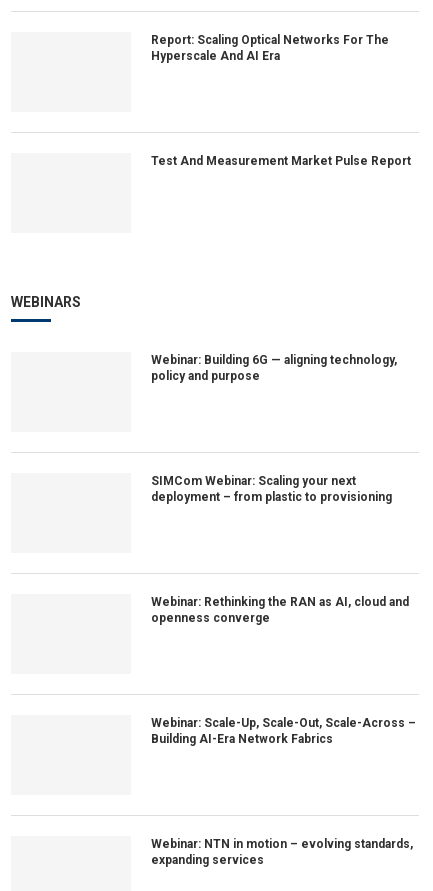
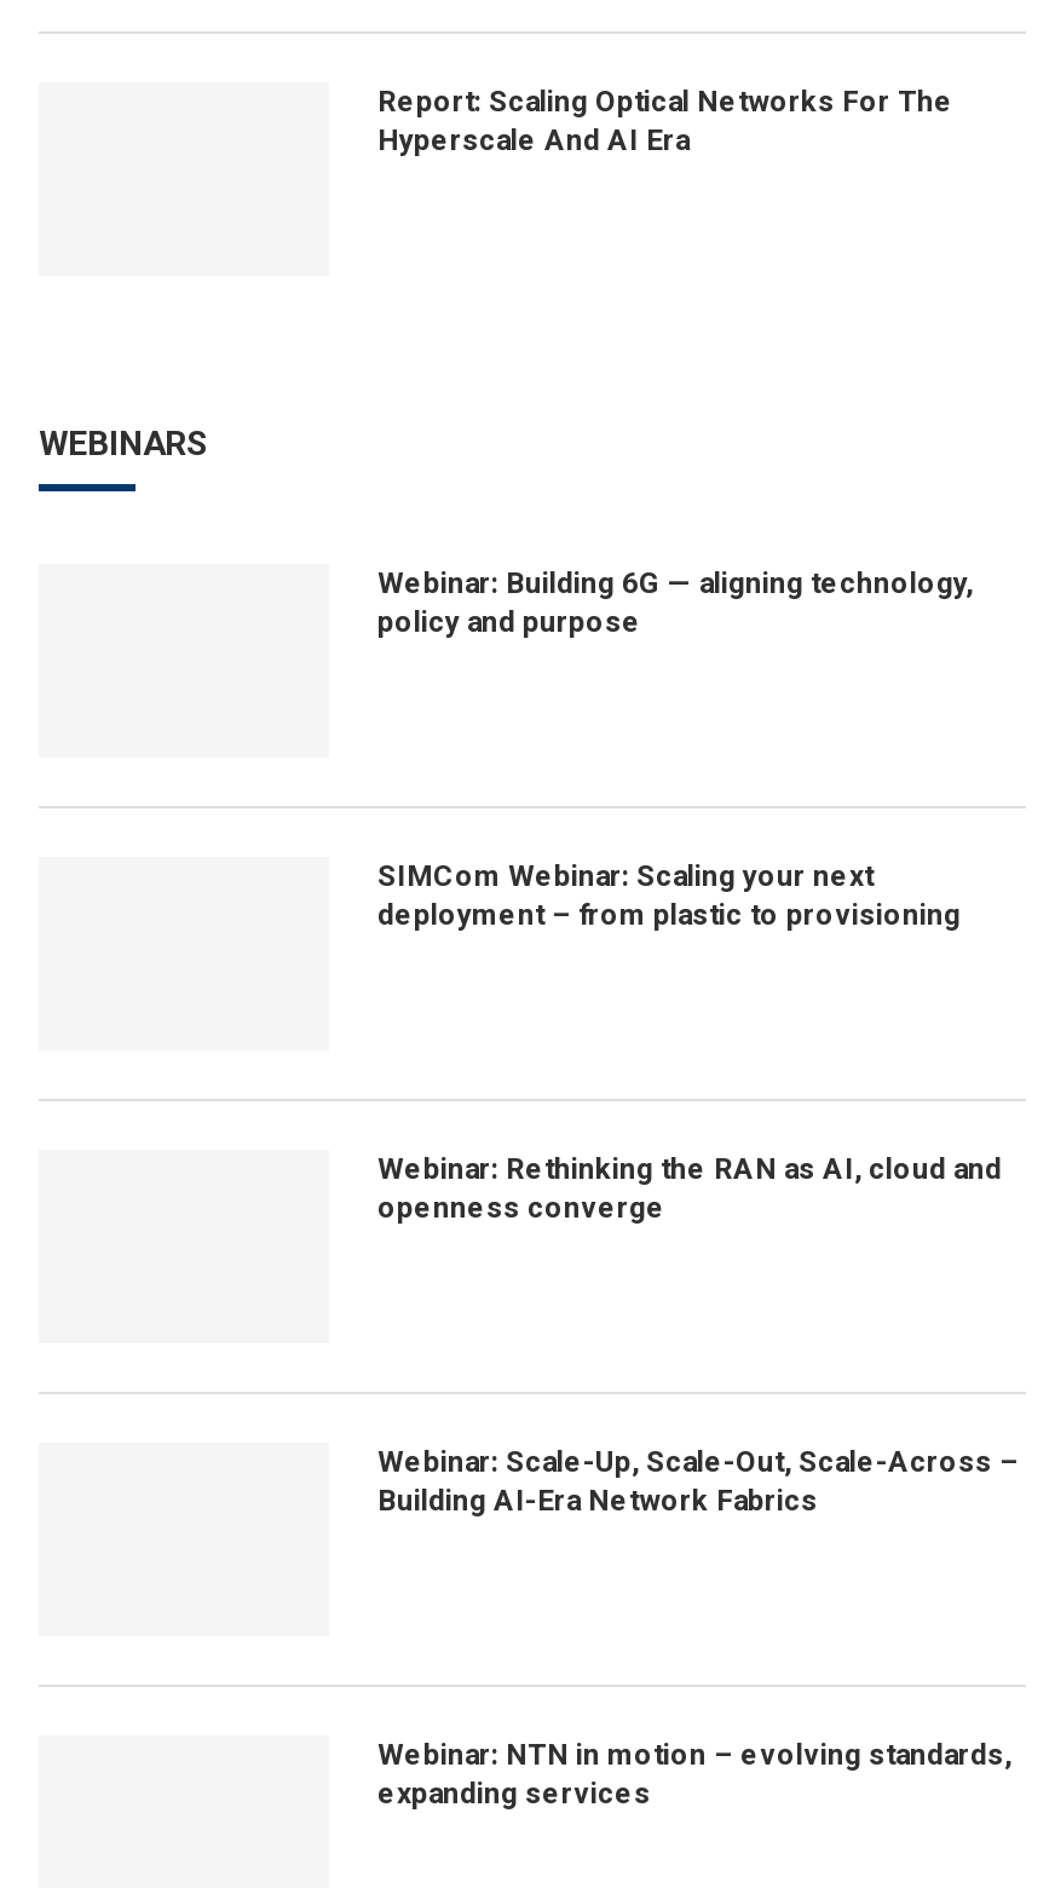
- Test And Measurement Market Pulse Report
